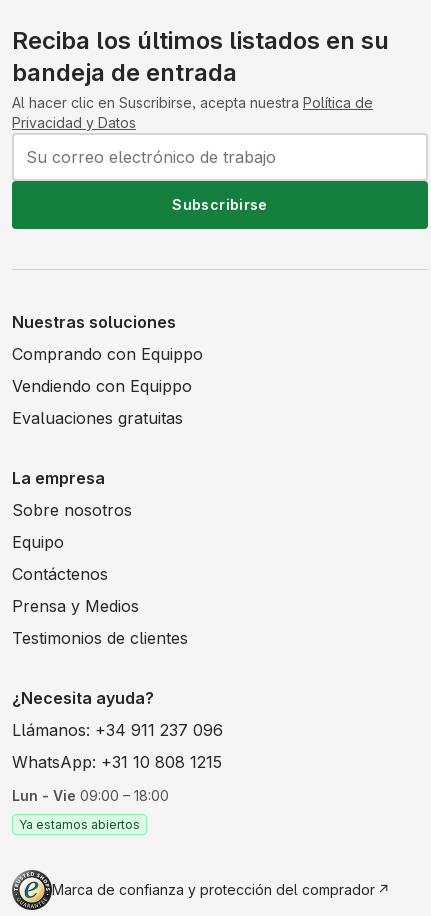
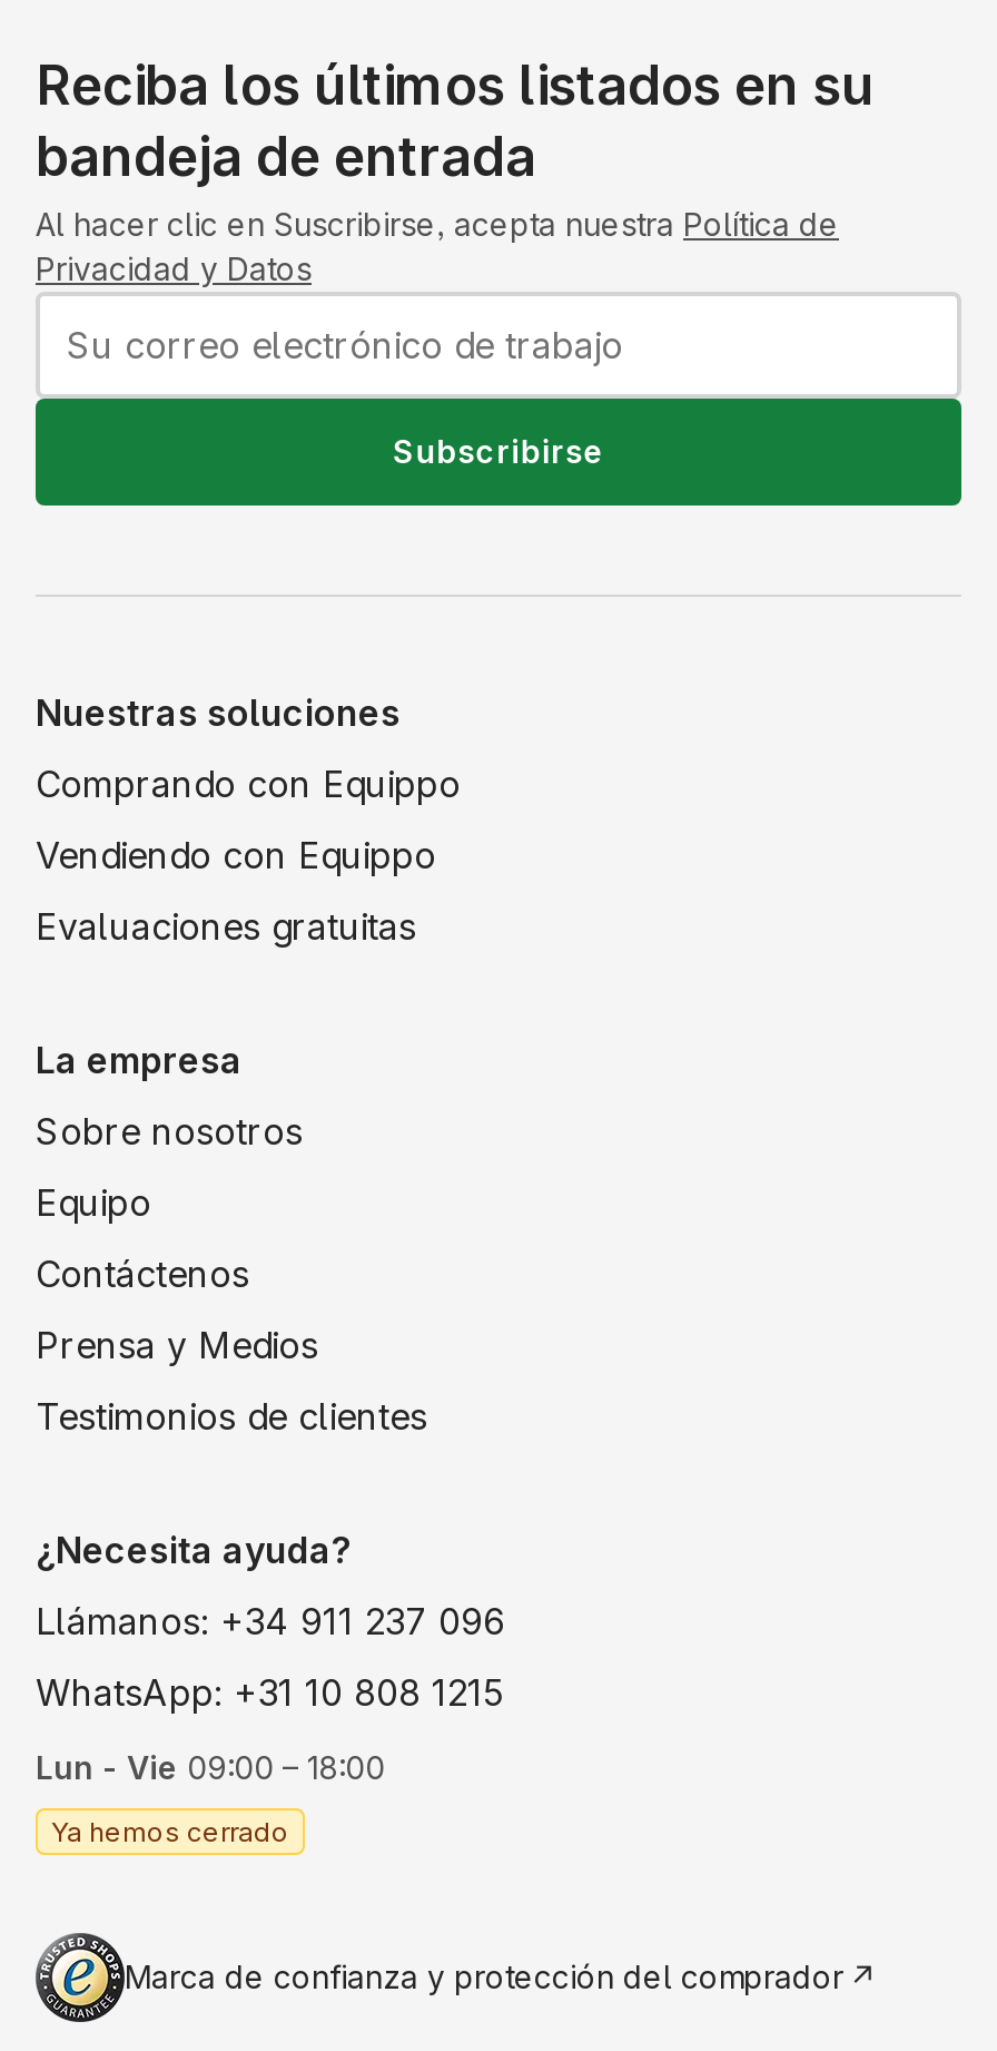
- Ya estamos abiertos
+ Ya hemos cerrado
